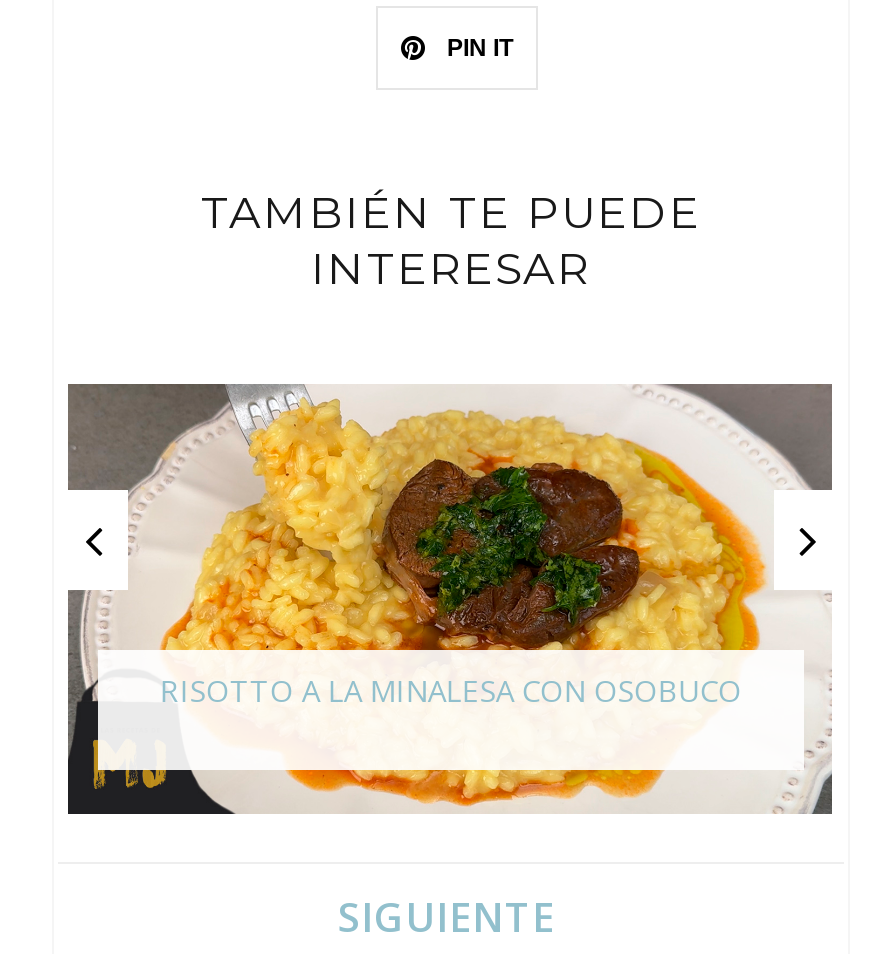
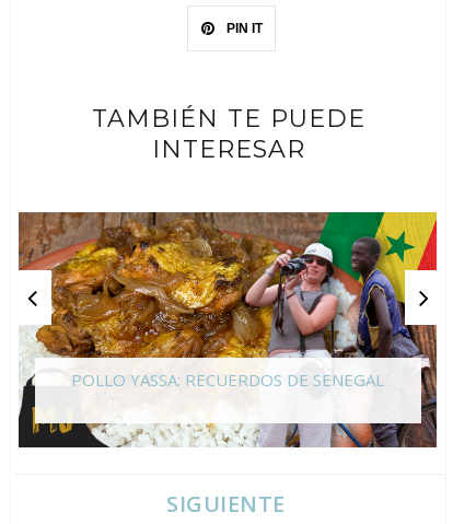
- [image]
- RISOTTO A LA MINALESA CON OSOBUCO
+ [image]
+ POLLO YASSA: RECUERDOS DE SENEGAL
